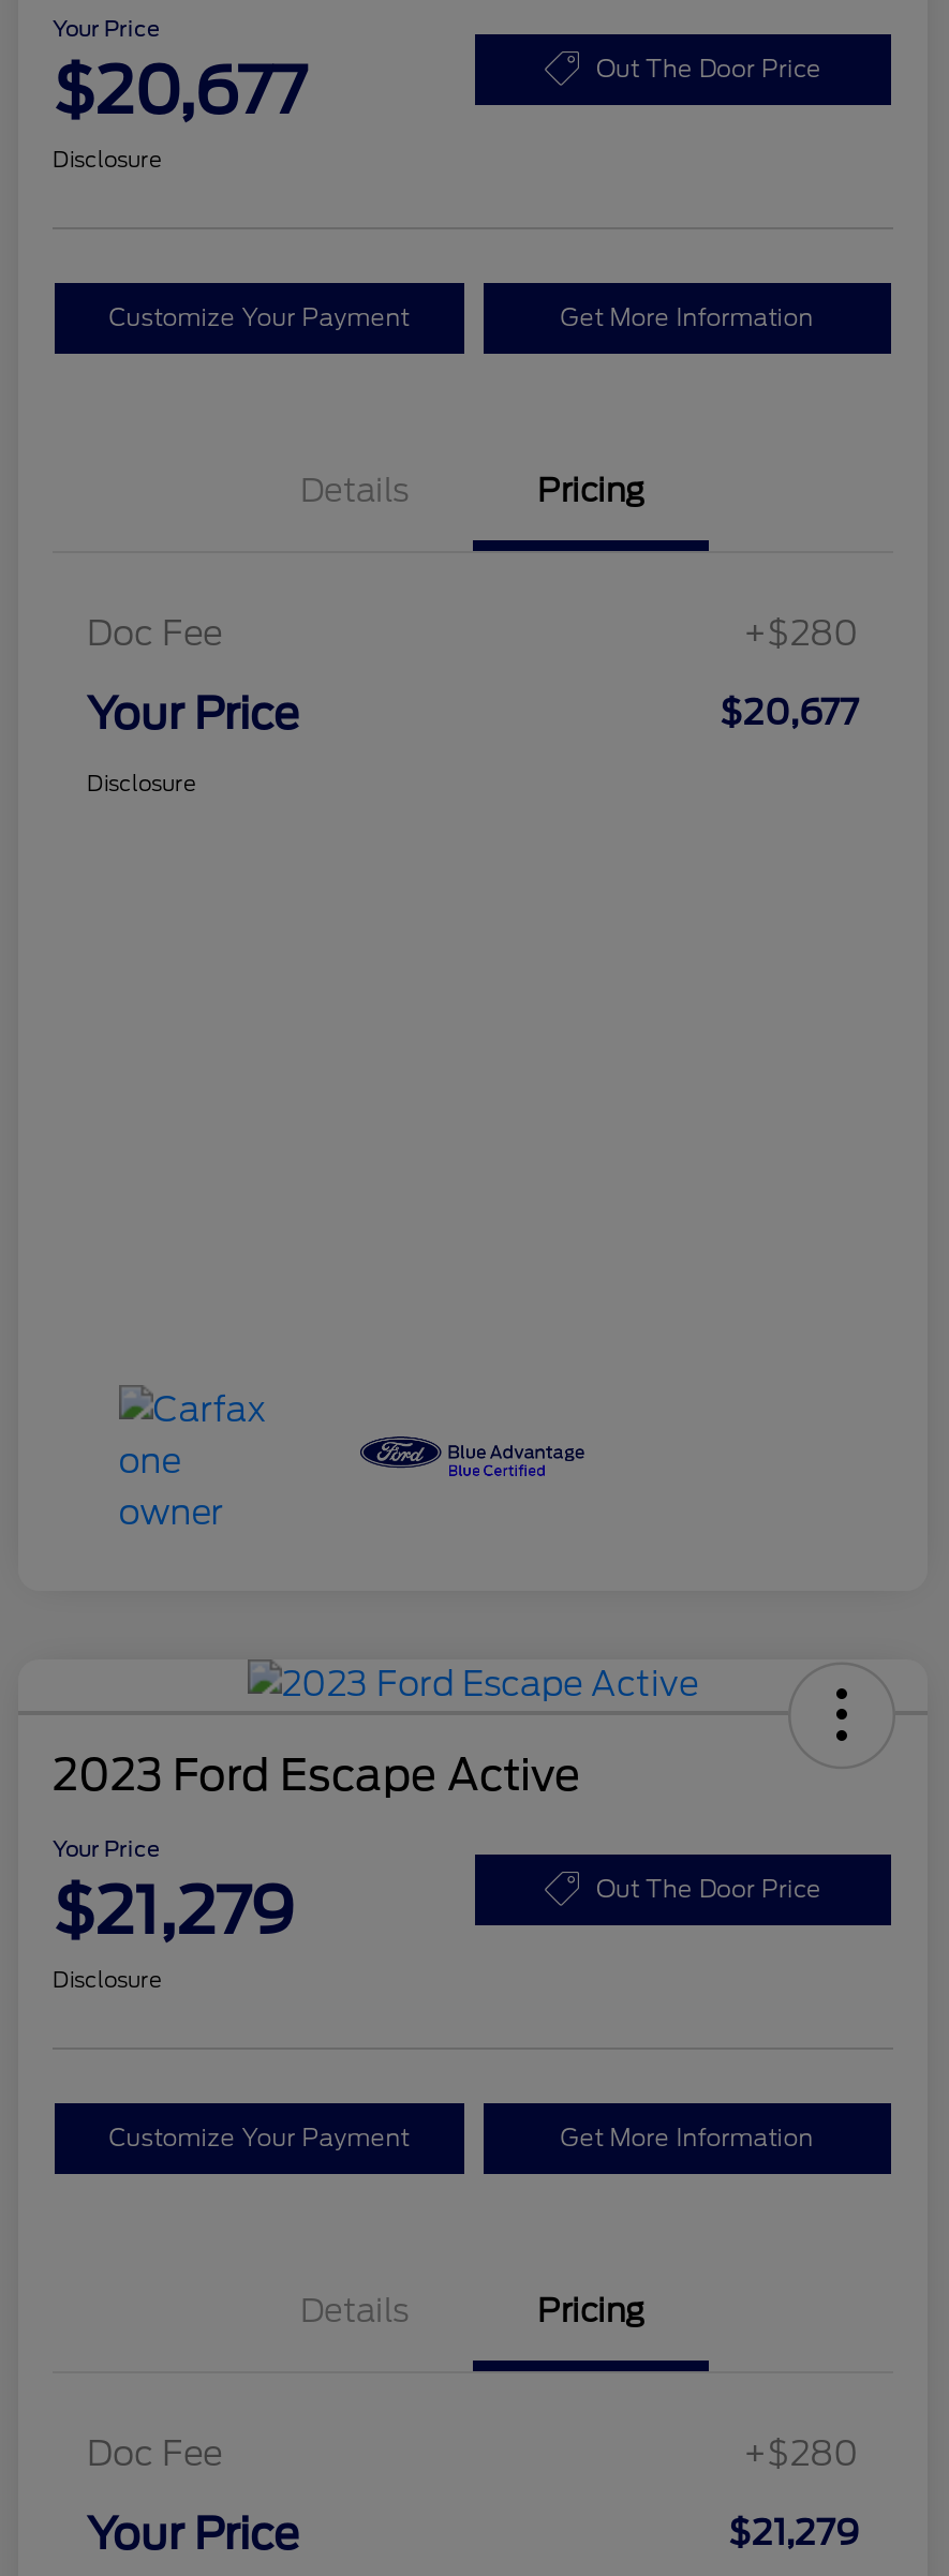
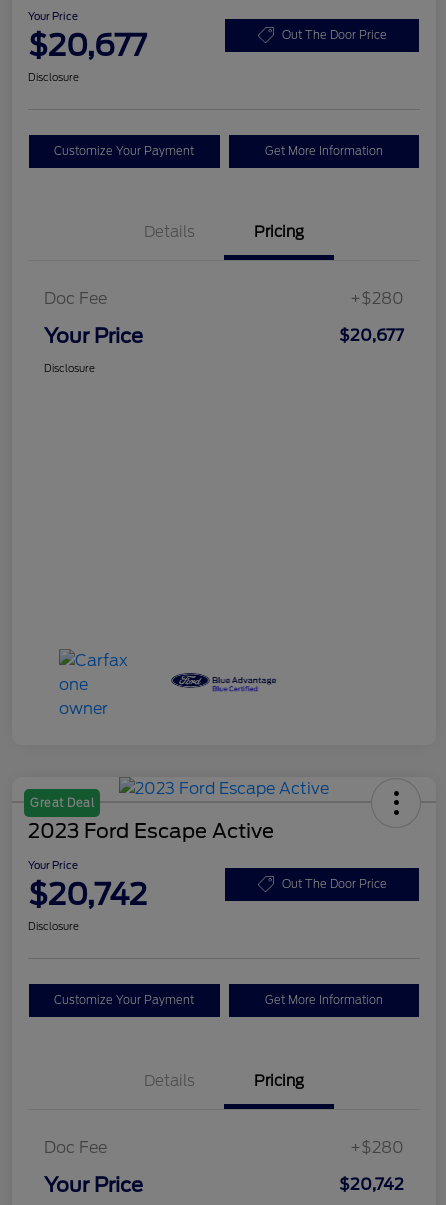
+ Great Deal

- $21,279
+ $20,742

- $21,279
+ $20,742
